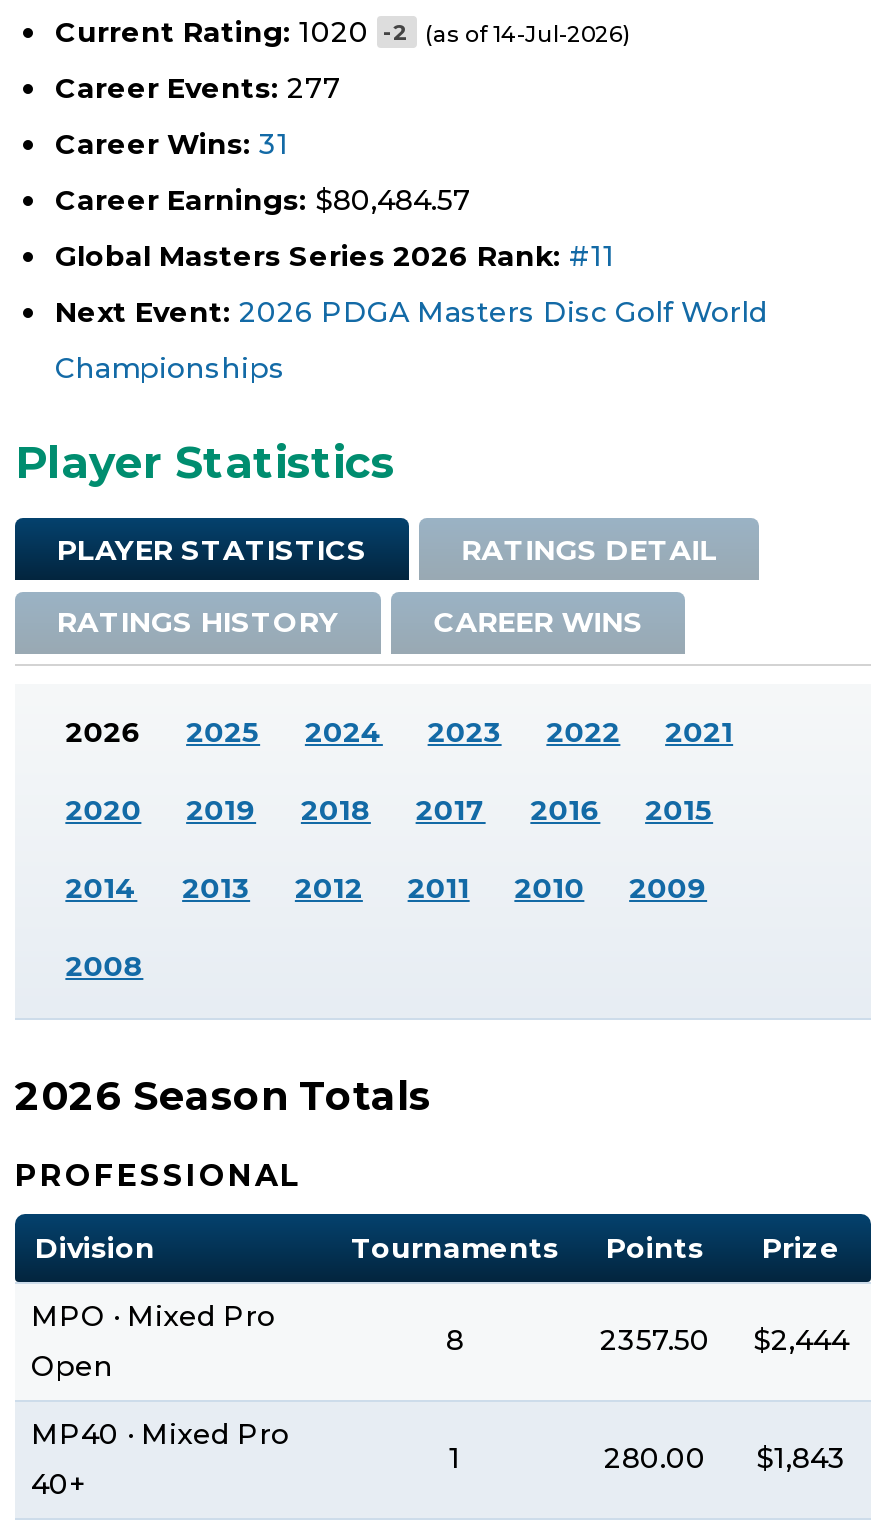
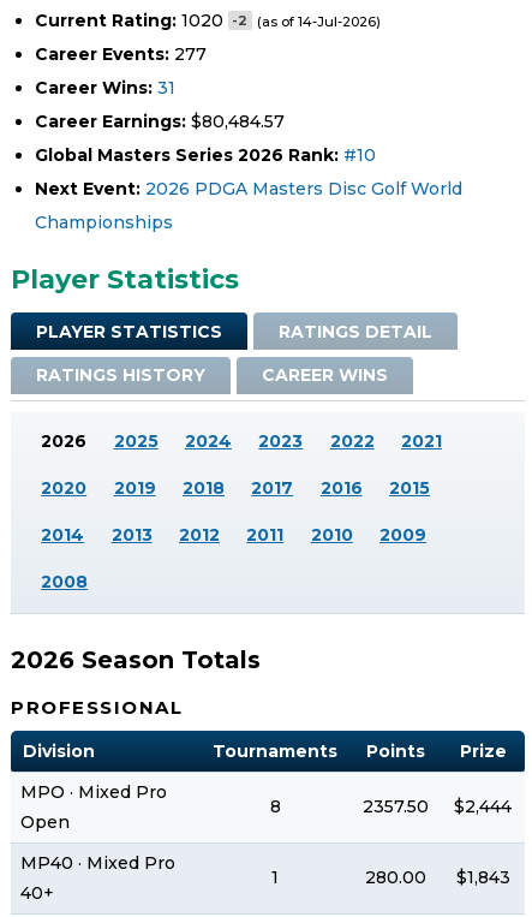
- Global Masters Series 2026 Rank: #11
+ Global Masters Series 2026 Rank: #10
